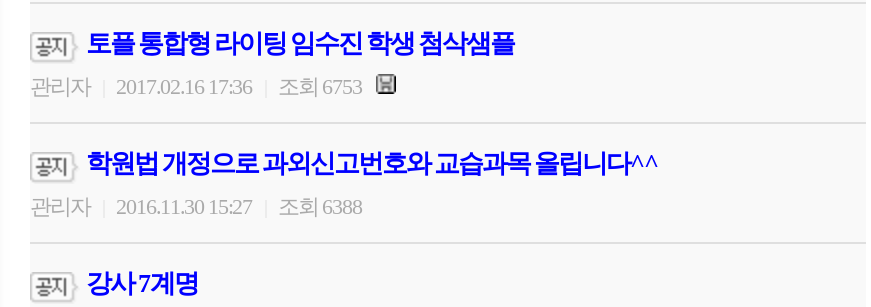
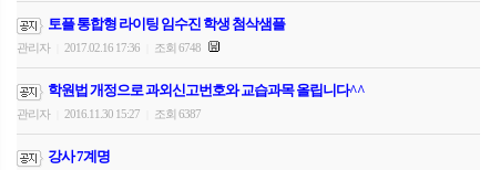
- 관리자 2017.02.16 17:36 조회 6753
+ 관리자 2017.02.16 17:36 조회 6748

- 관리자 2016.11.30 15:27 조회 6388
+ 관리자 2016.11.30 15:27 조회 6387
